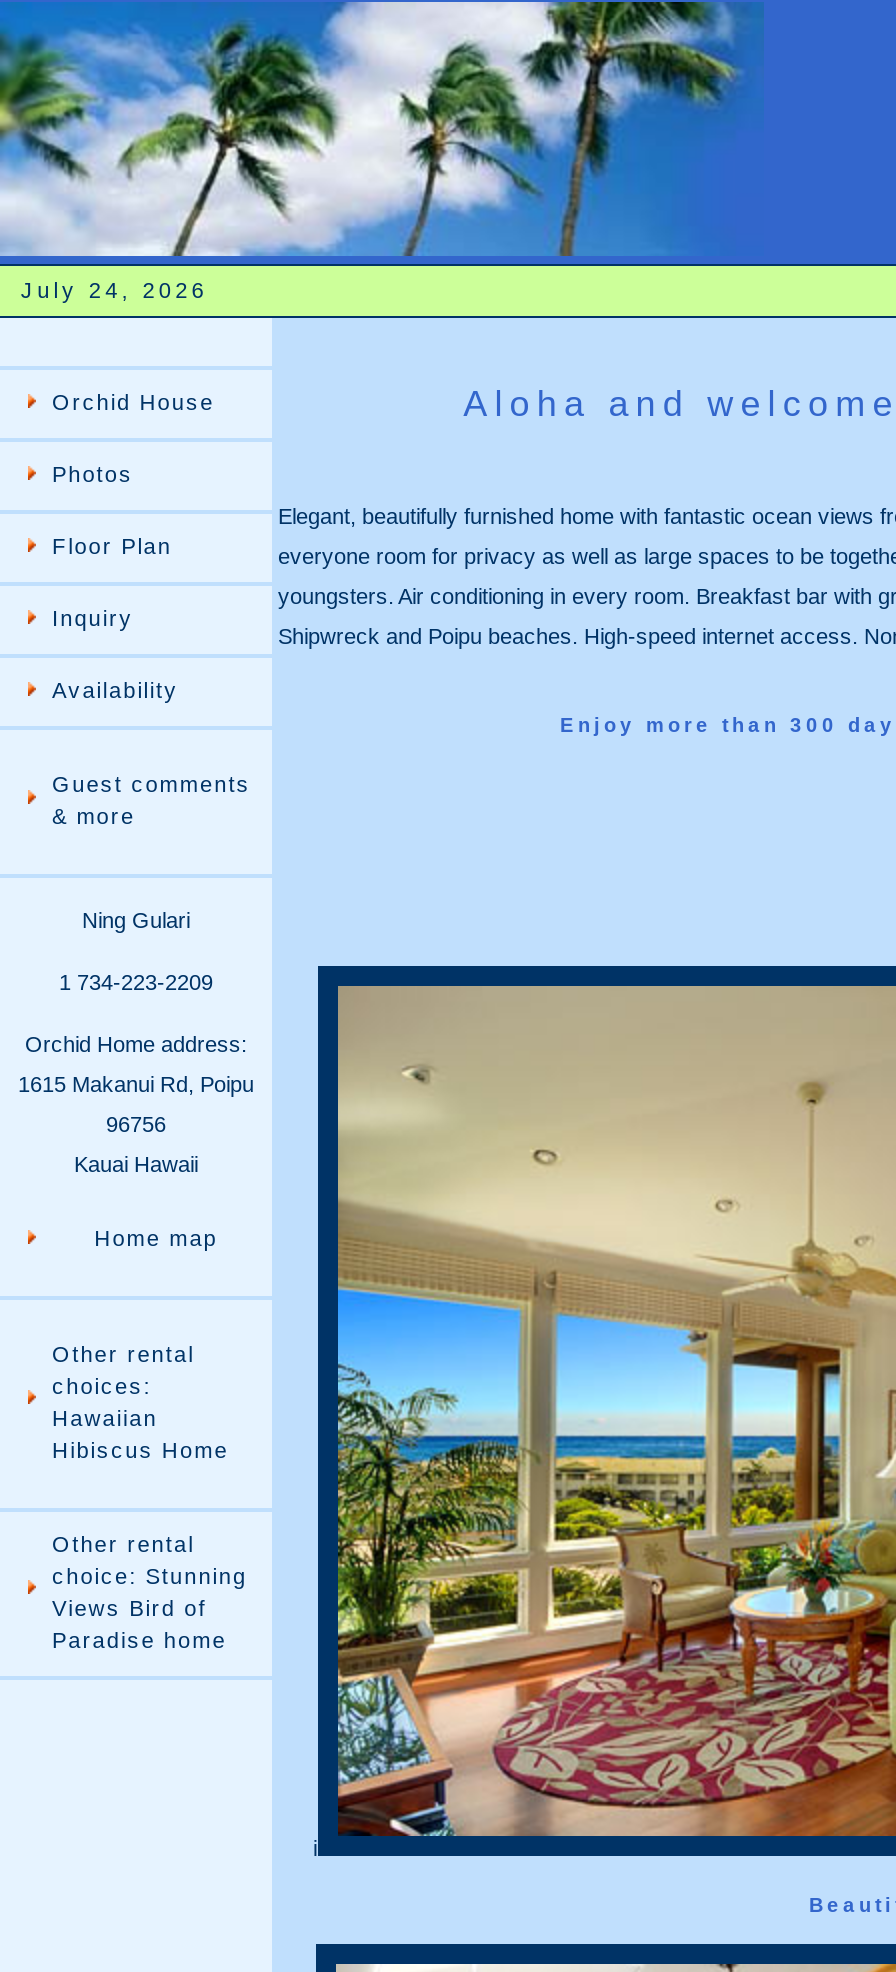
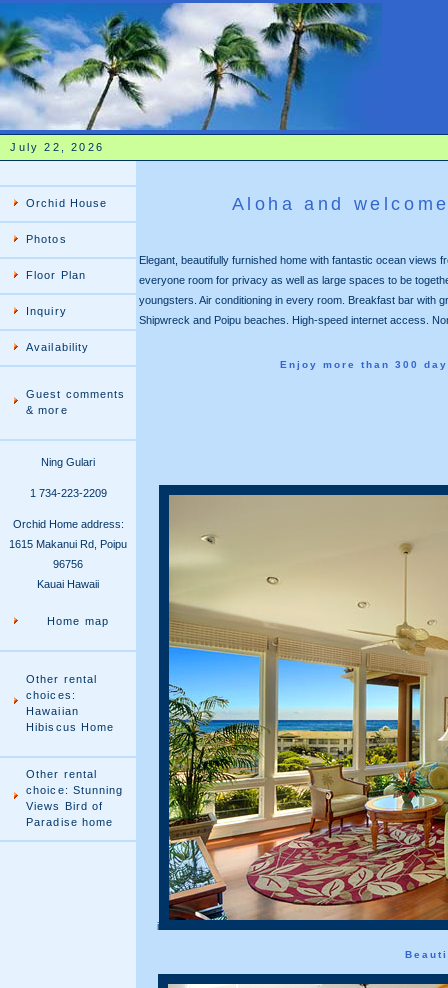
- July 24, 2026
+ July 22, 2026
